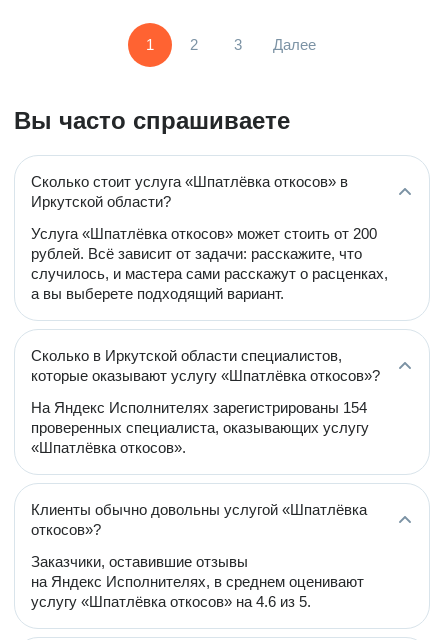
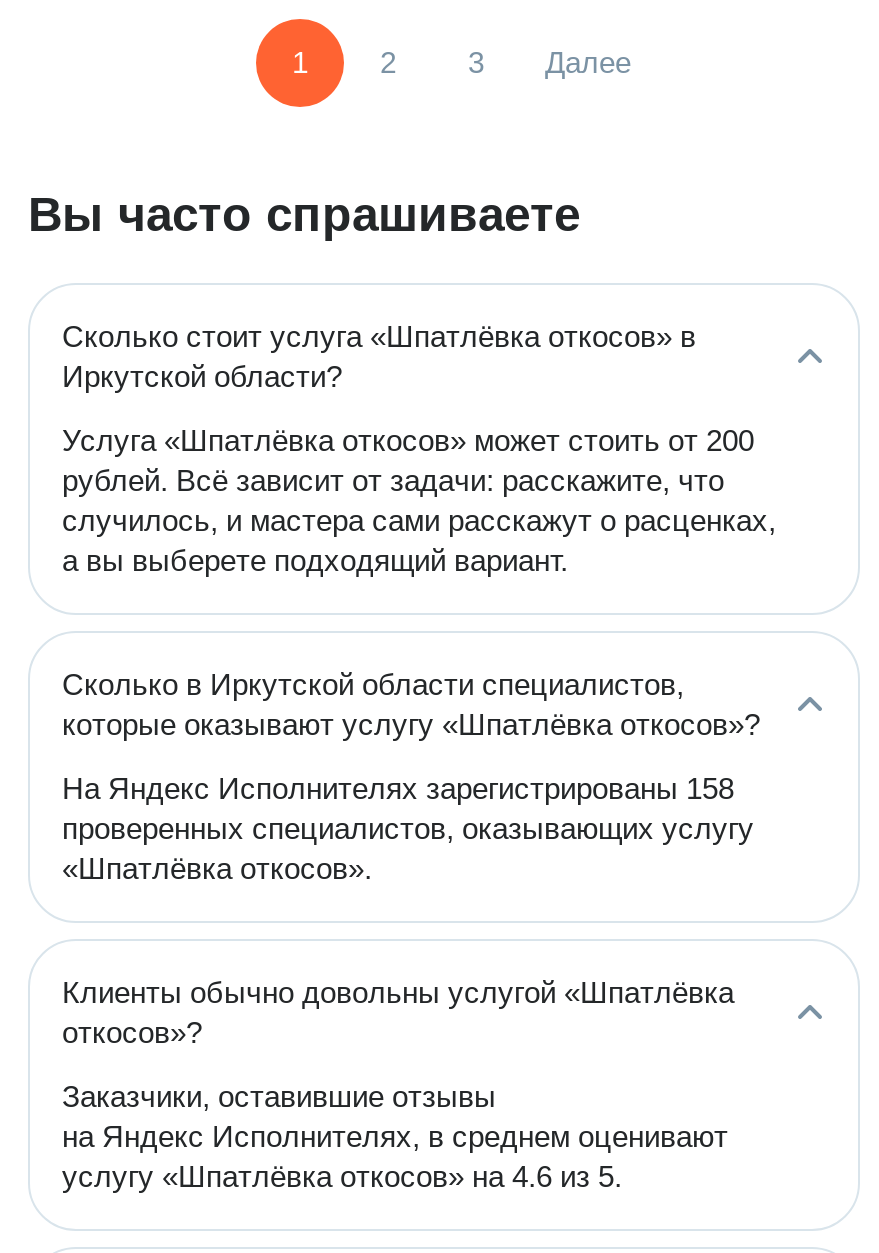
- На Яндекс Исполнителях зарегистрированы 154
+ На Яндекс Исполнителях зарегистрированы 158

- проверенных специалиста, оказывающих услугу
+ проверенных специалистов, оказывающих услугу
